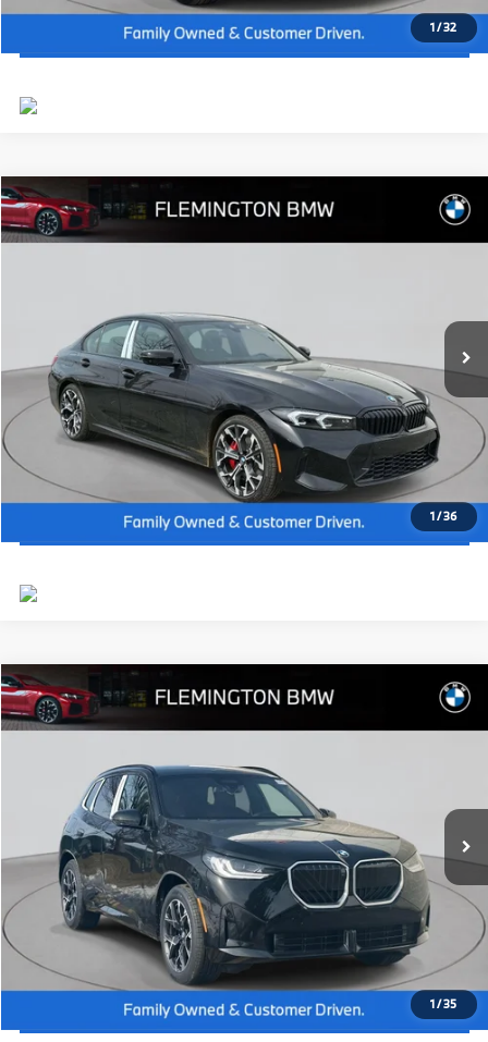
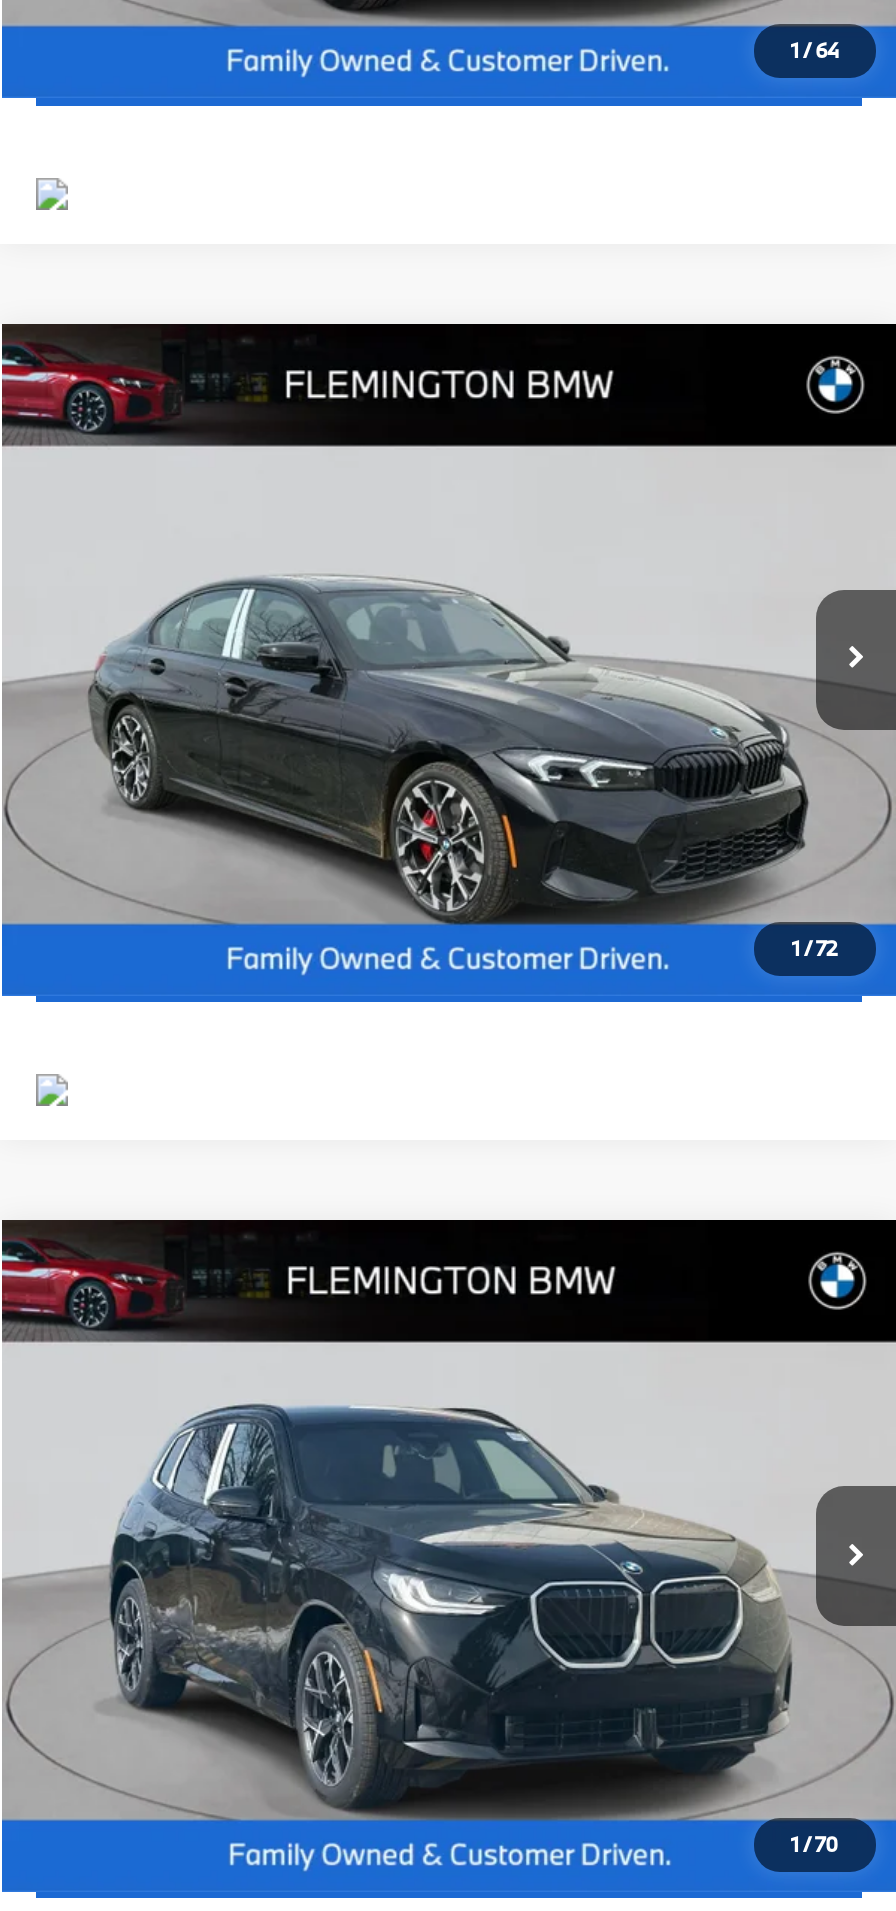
- 1 / 32
+ 1 / 64

- 1 / 36
+ 1 / 72

- 1 / 35
+ 1 / 70
